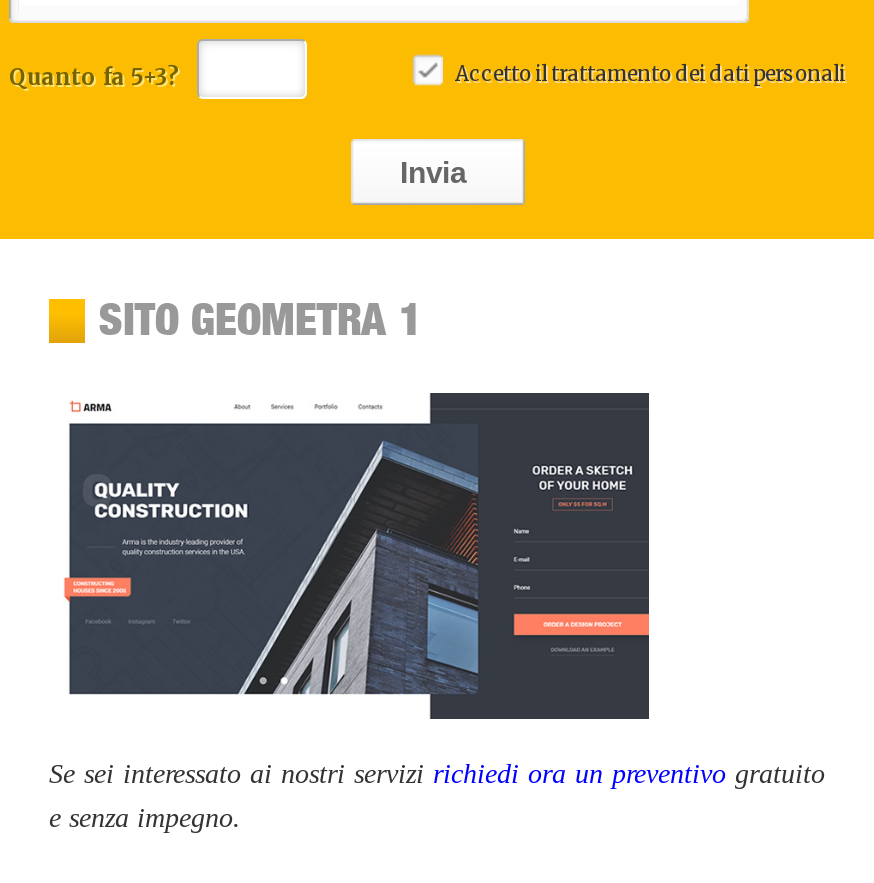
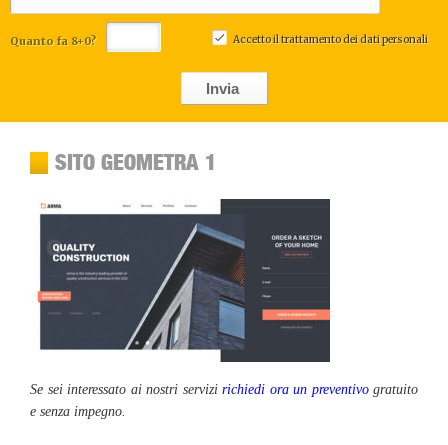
- Quanto fa 5+3?
+ Quanto fa 8+0?
